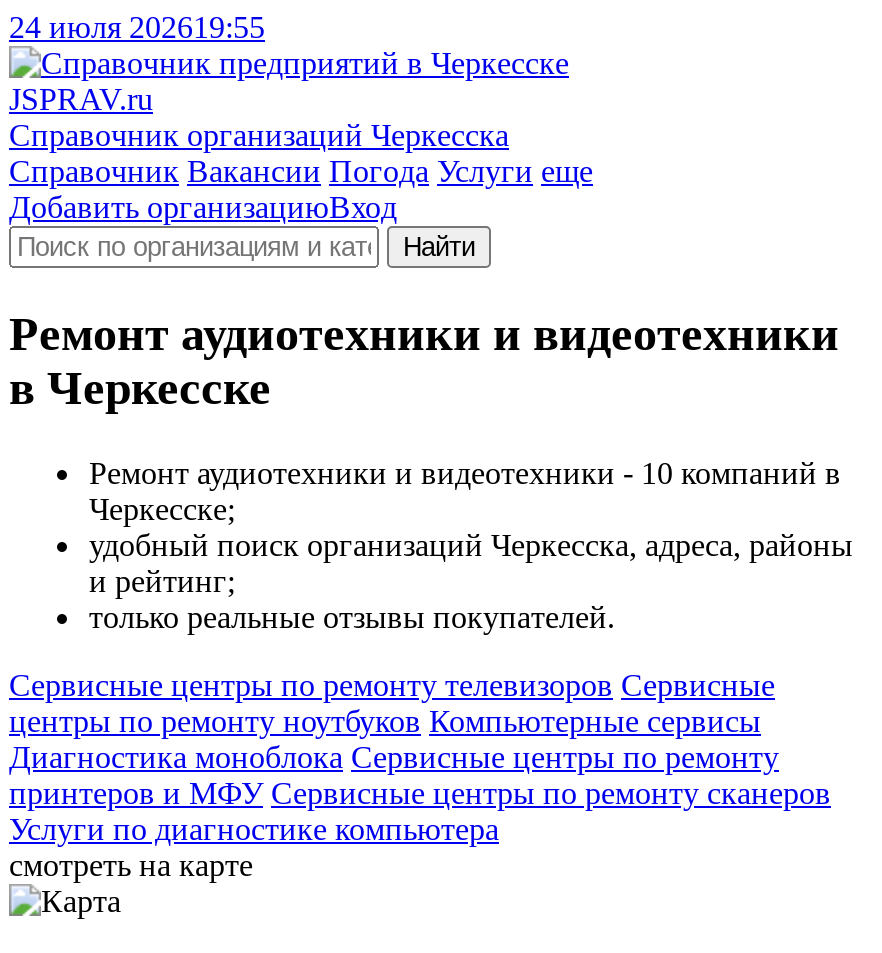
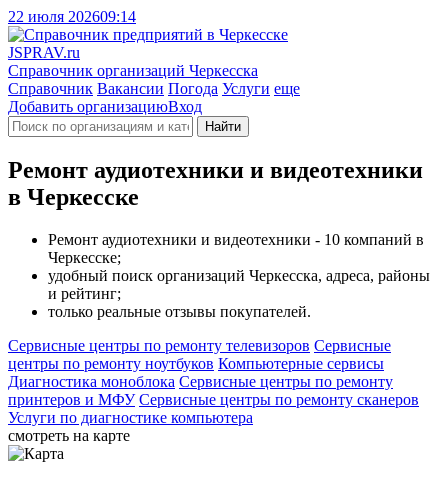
- 24 июля 202619:55
+ 22 июля 202609:14
